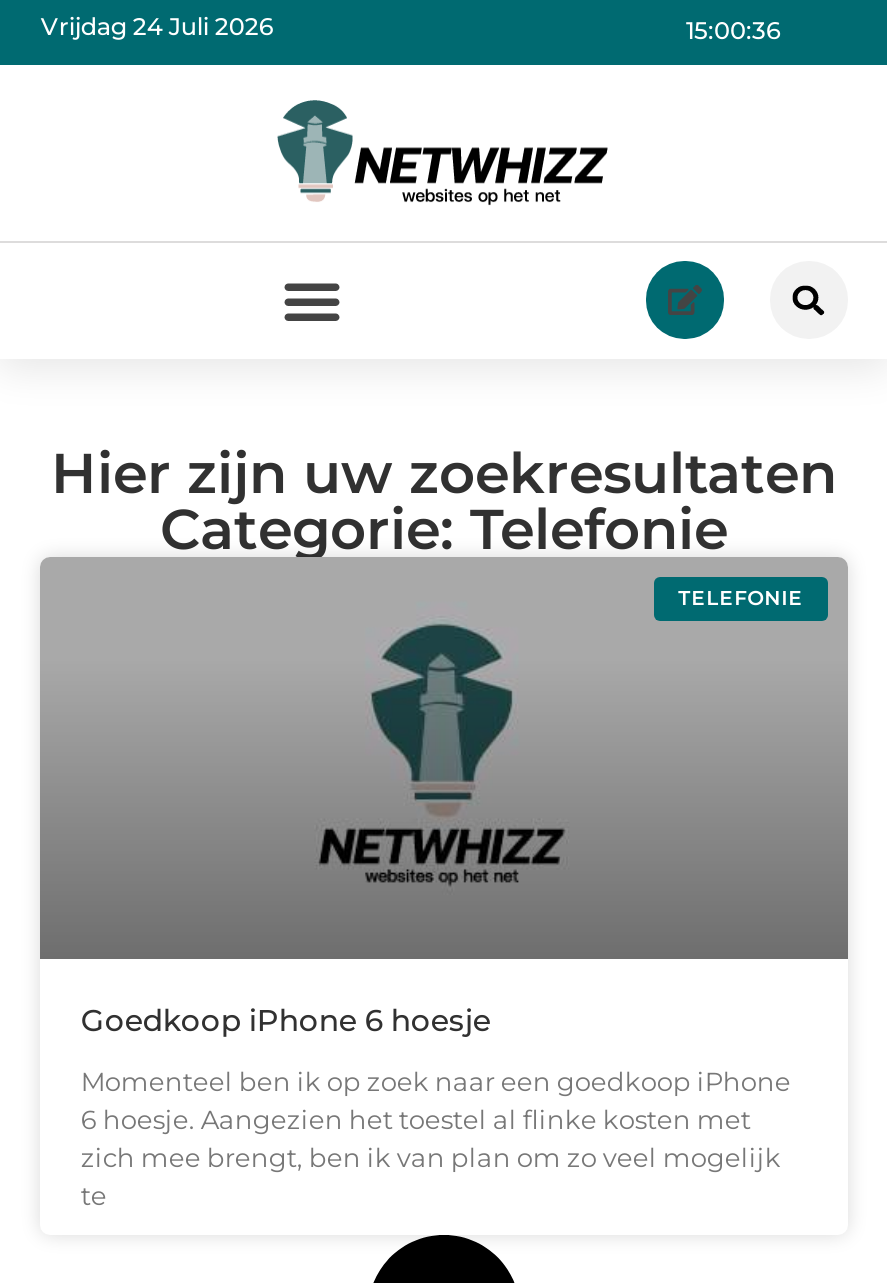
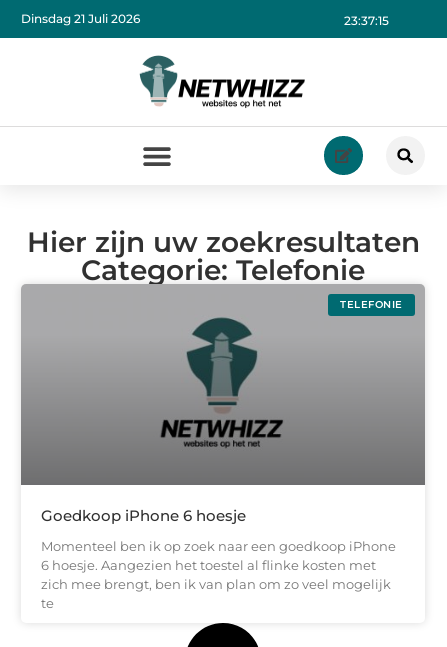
- Vrijdag 24 Juli 2026
+ Dinsdag 21 Juli 2026

- 15:00:36
+ 23:37:15
